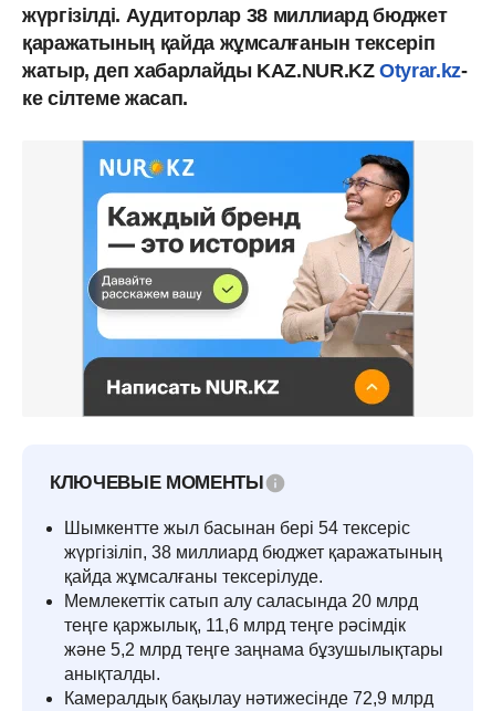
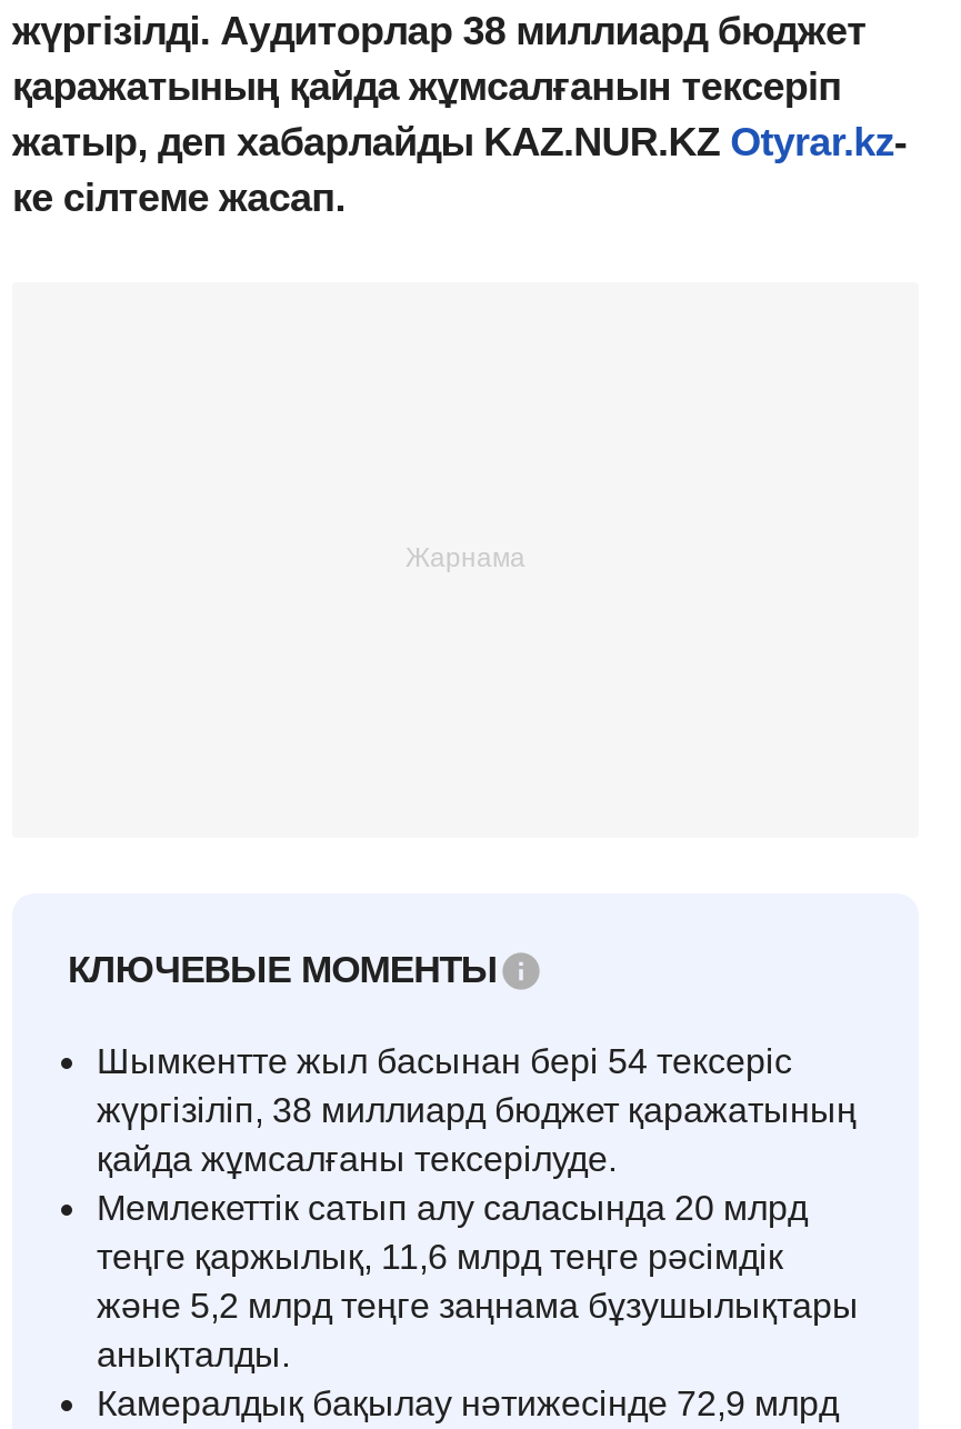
- [image]
